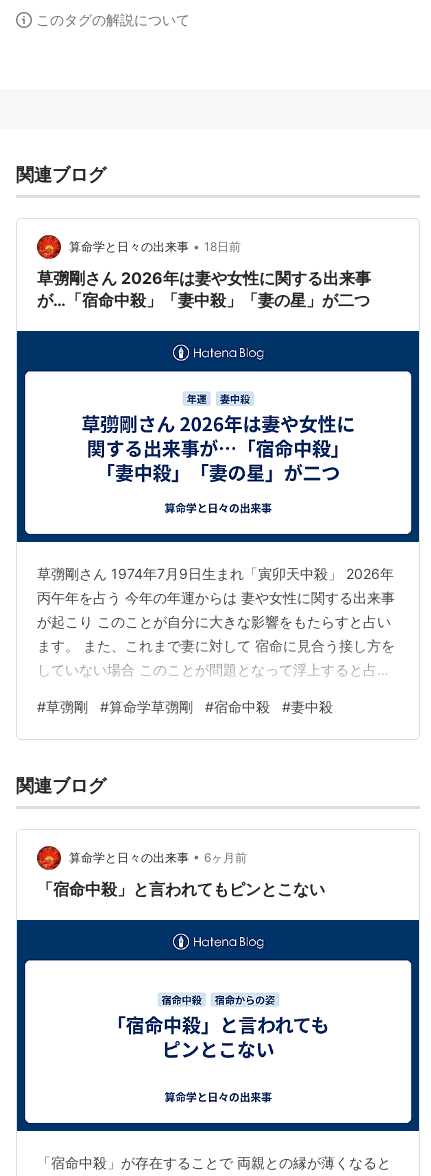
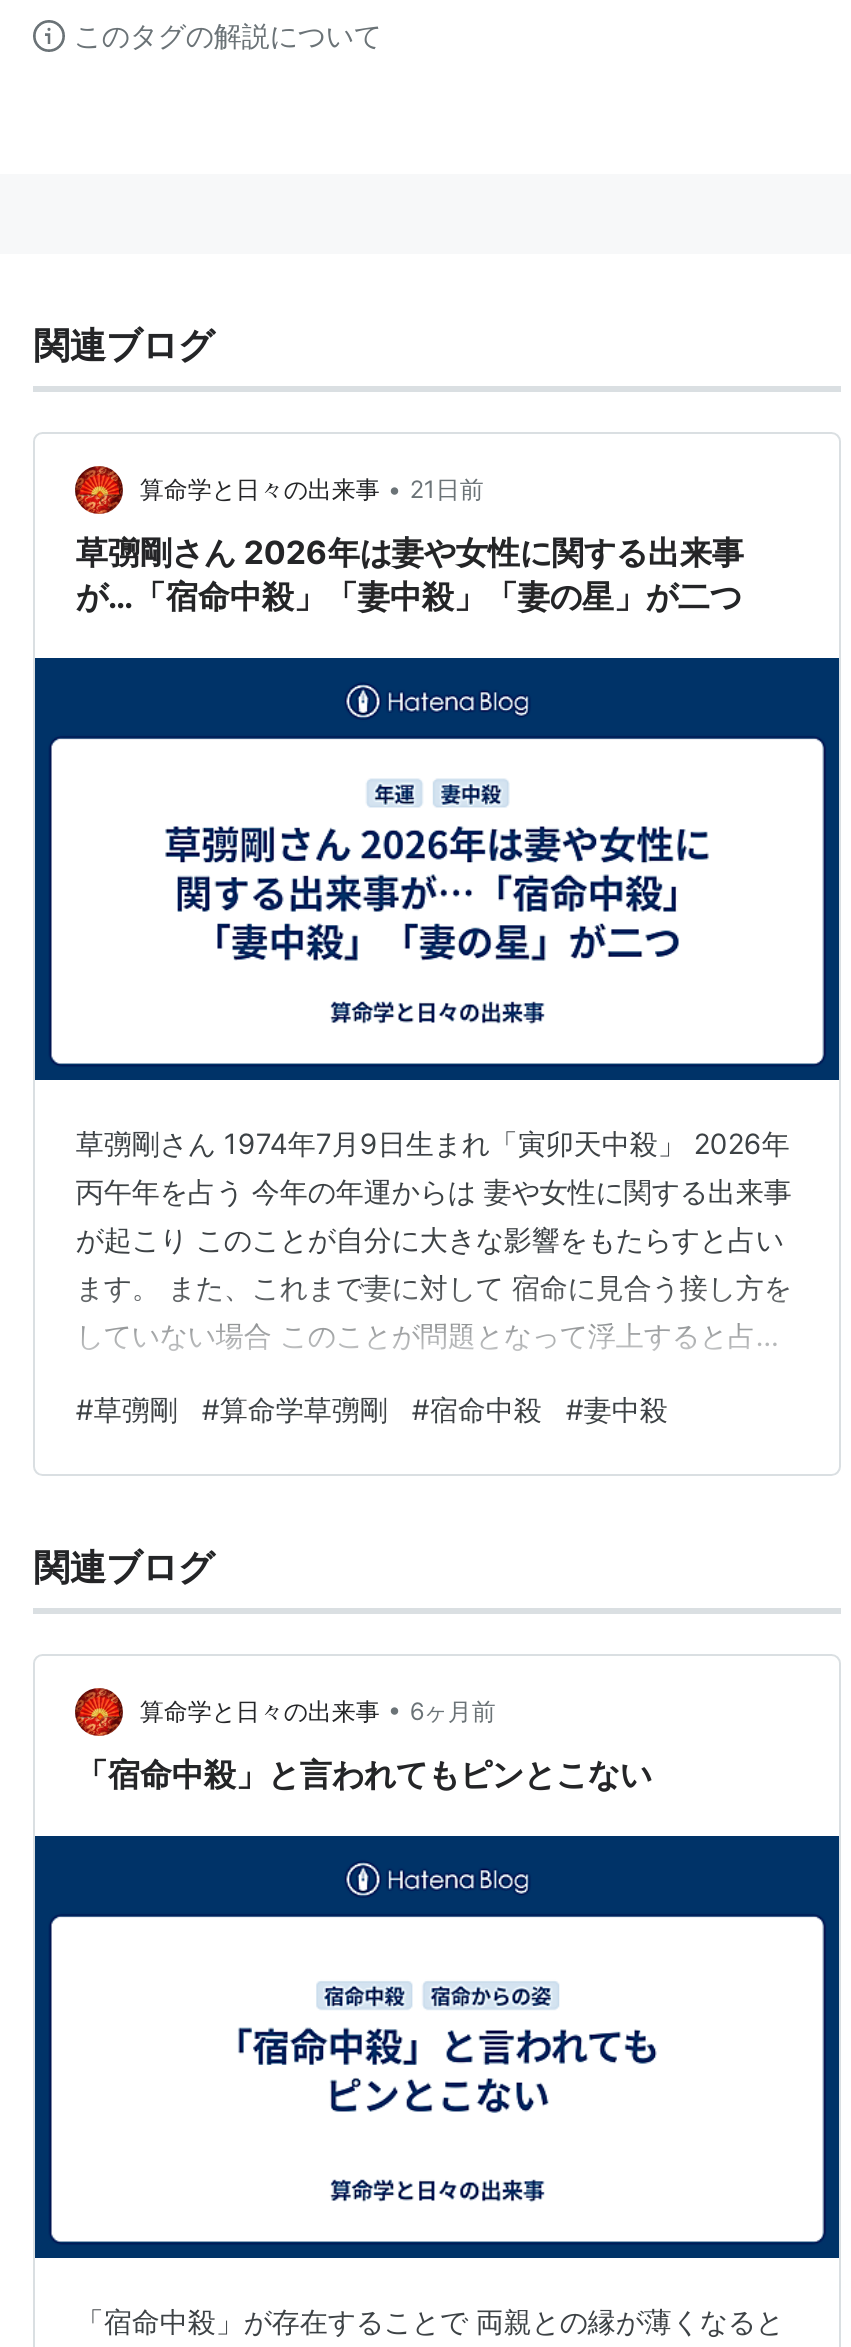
- 算命学と日々の出来事 • 18日前
+ 算命学と日々の出来事 • 21日前
